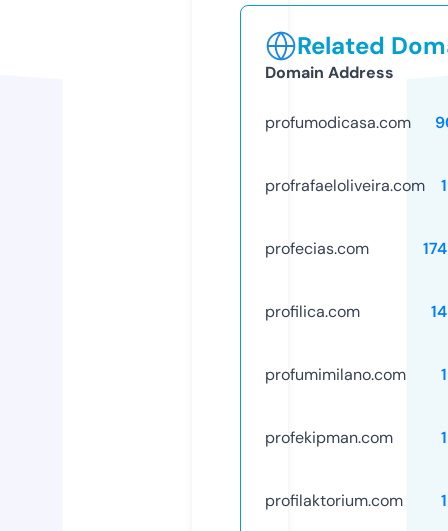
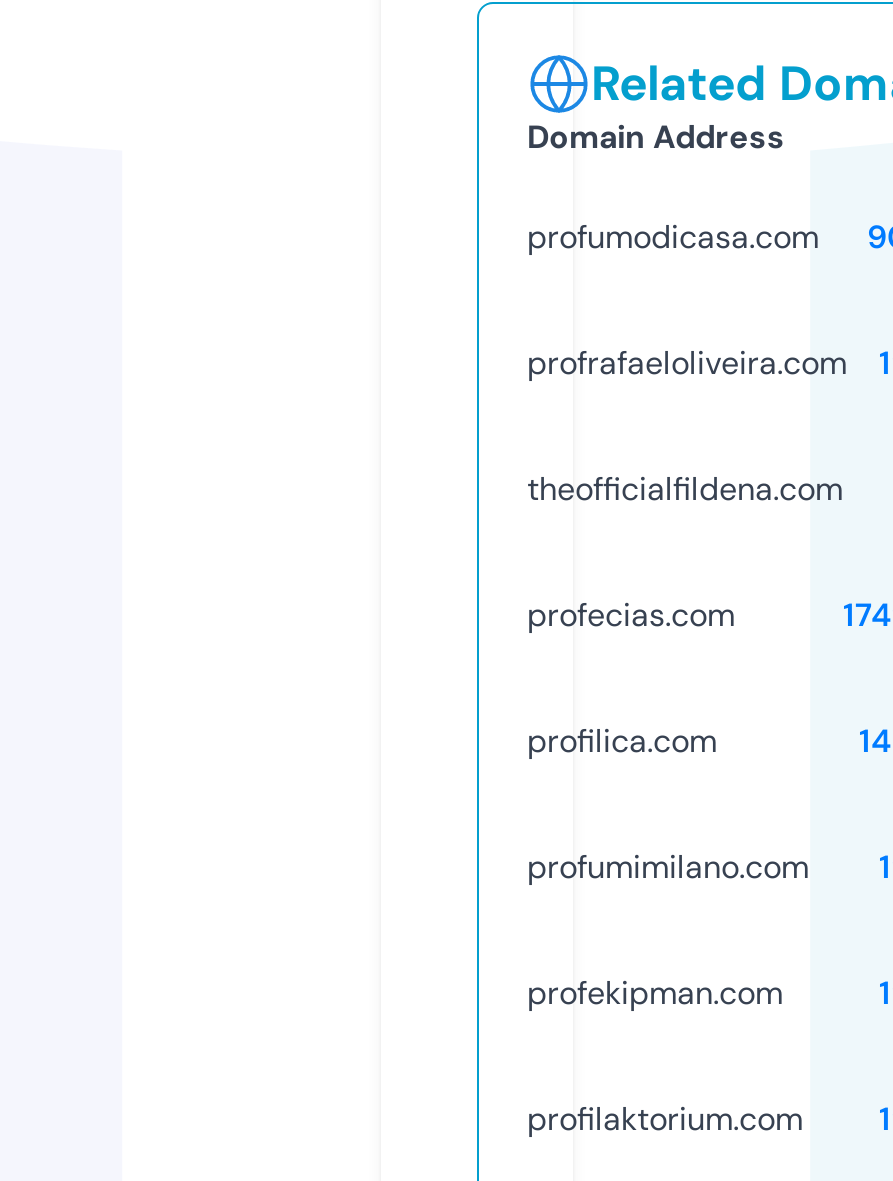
+ theofficialfildena.com
